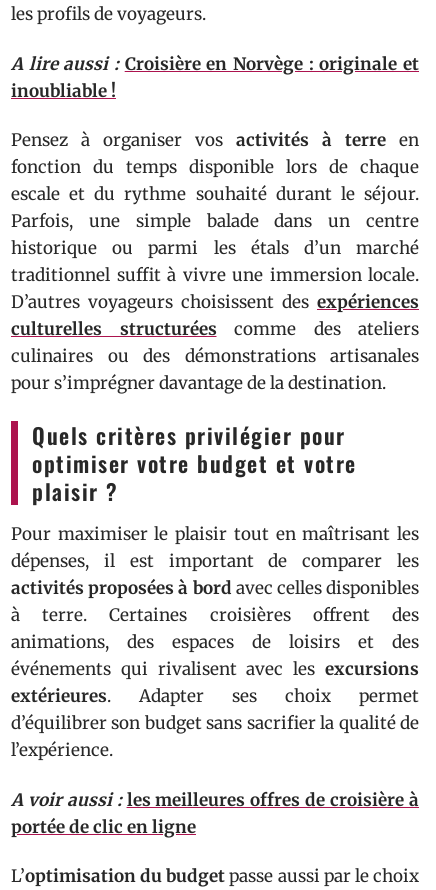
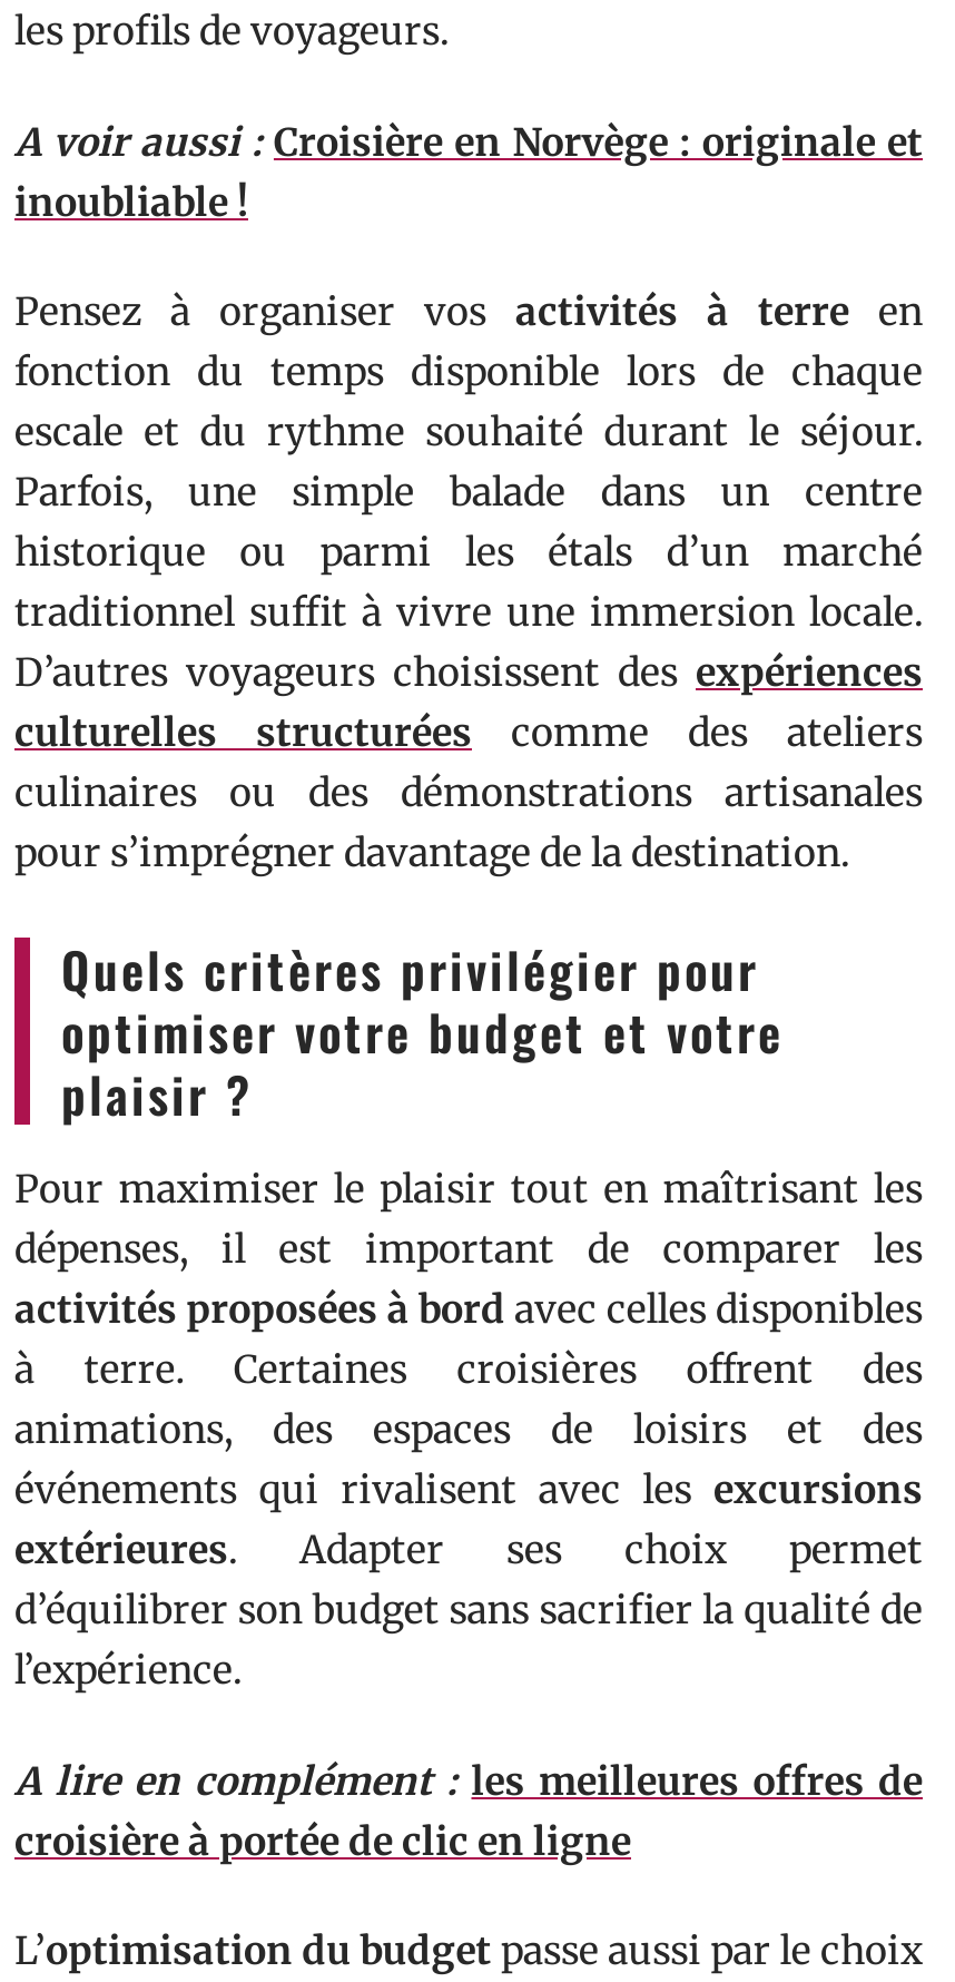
- A lire aussi : Croisière en Norvège : originale et
+ A voir aussi : Croisière en Norvège : originale et

- A voir aussi : les meilleures offres de croisière à
- portée de clic en ligne
+ A lire en complément : les meilleures offres de
+ croisière à portée de clic en ligne
